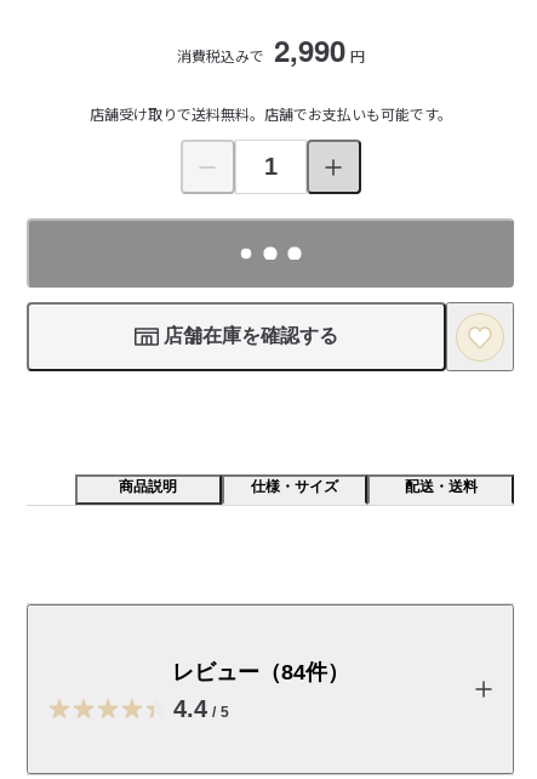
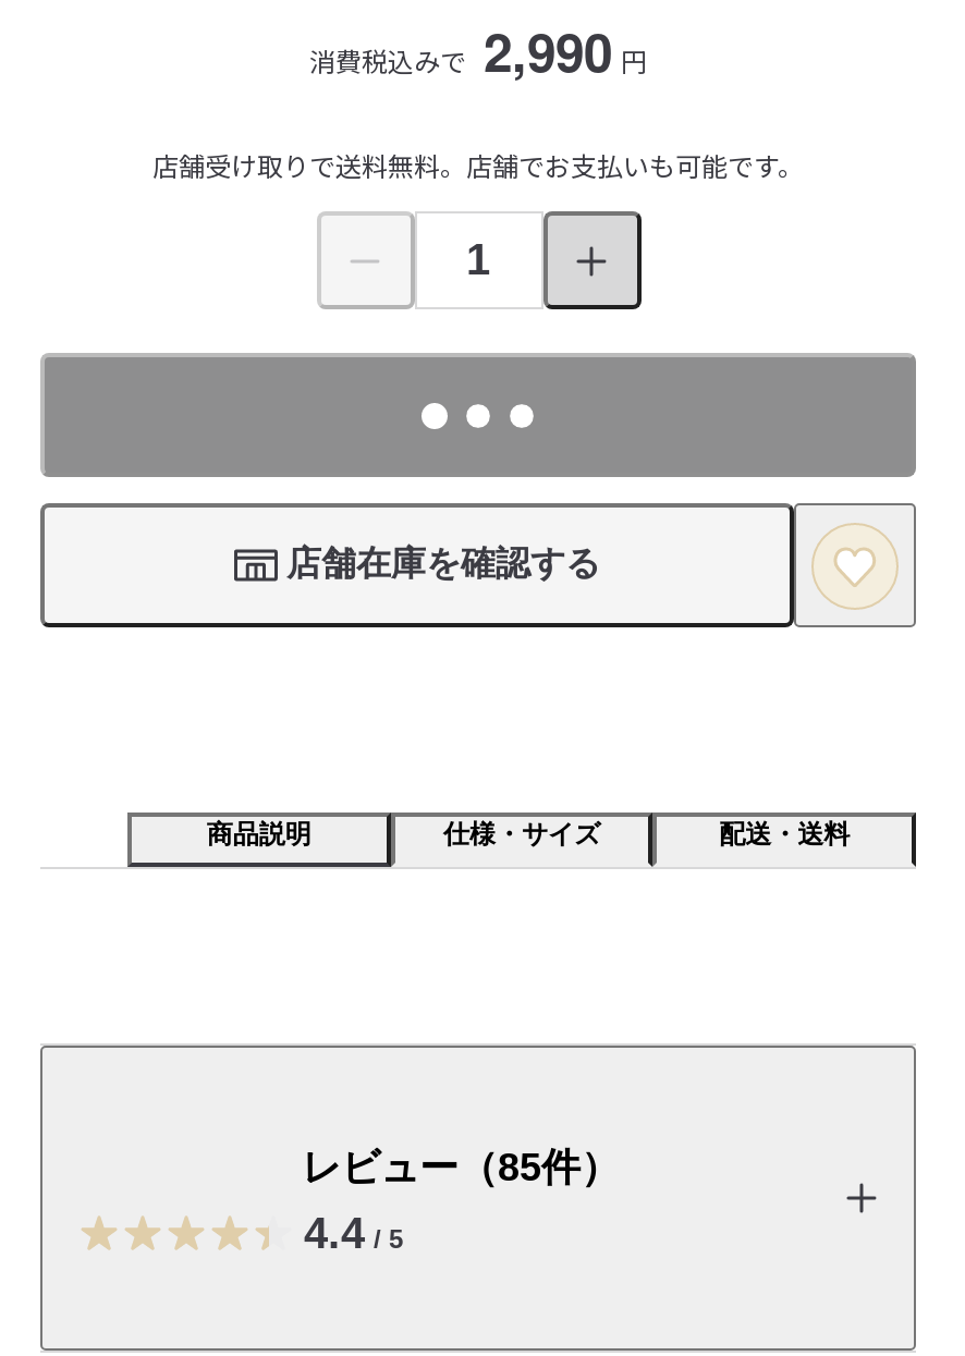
- レビュー（84件）
+ レビュー（85件）
